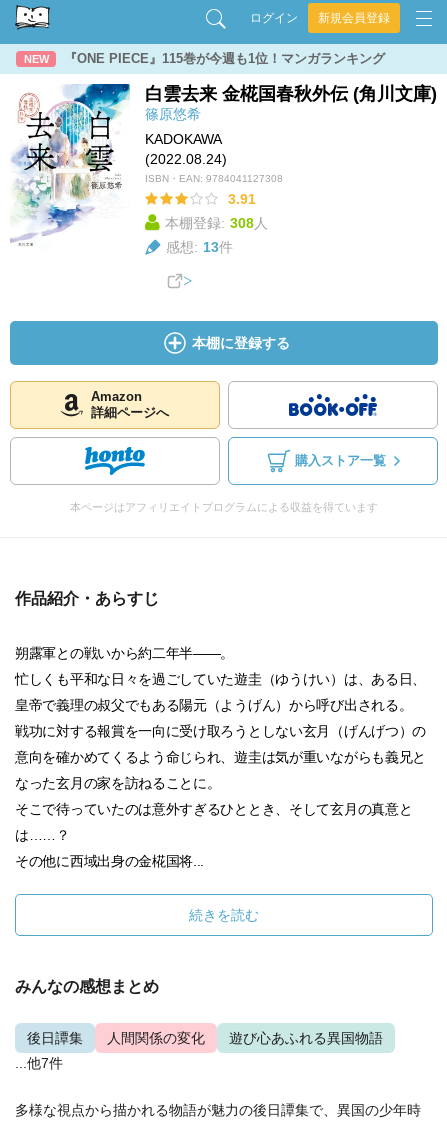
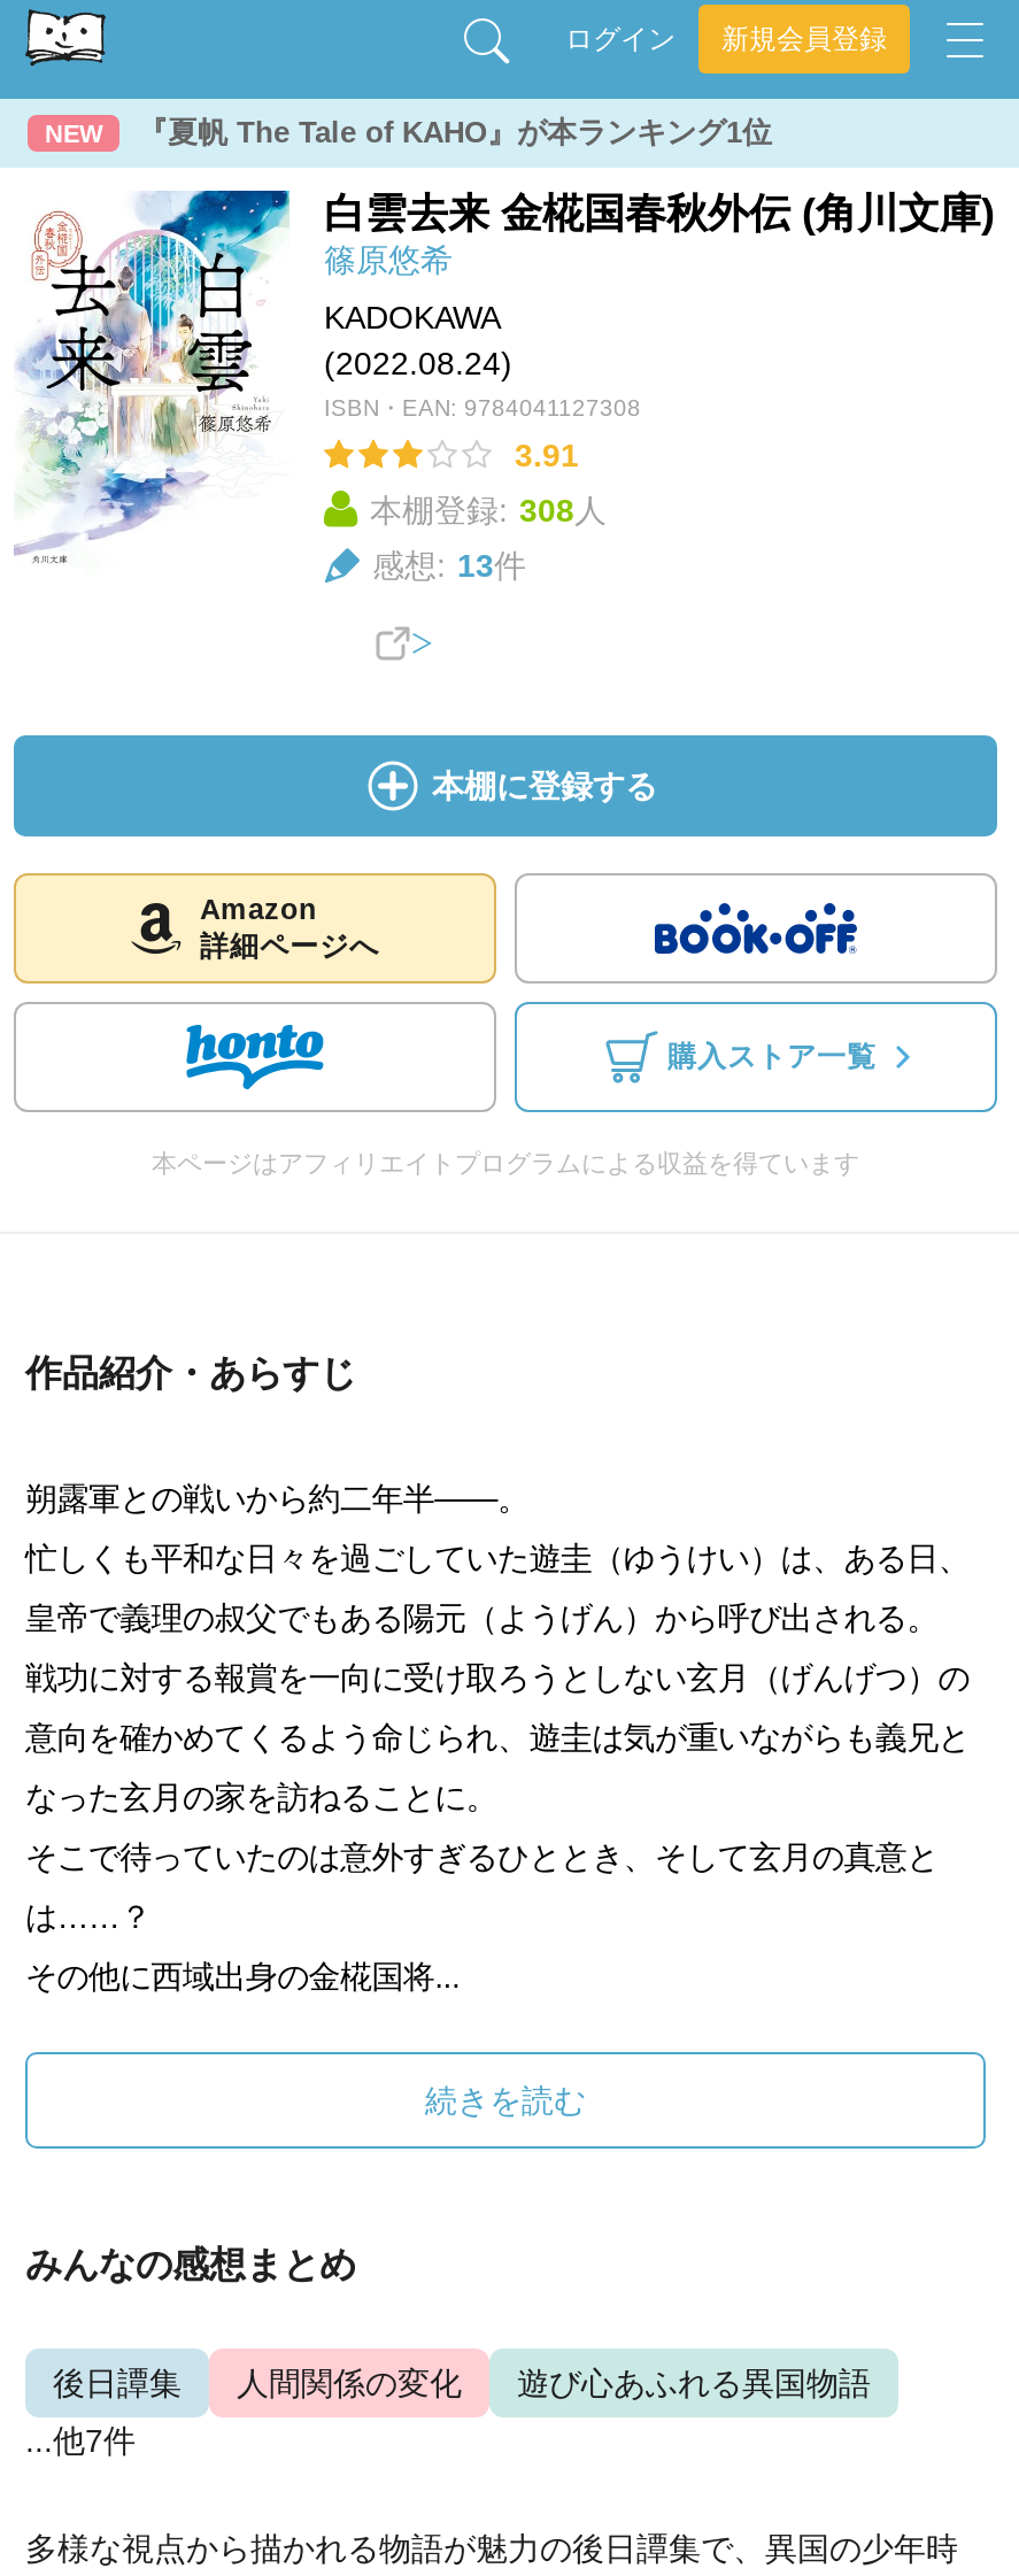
- 『ONE PIECE』115巻が今週も1位！マンガランキング
+ 『夏帆 The Tale of KAHO』が本ランキング1位
